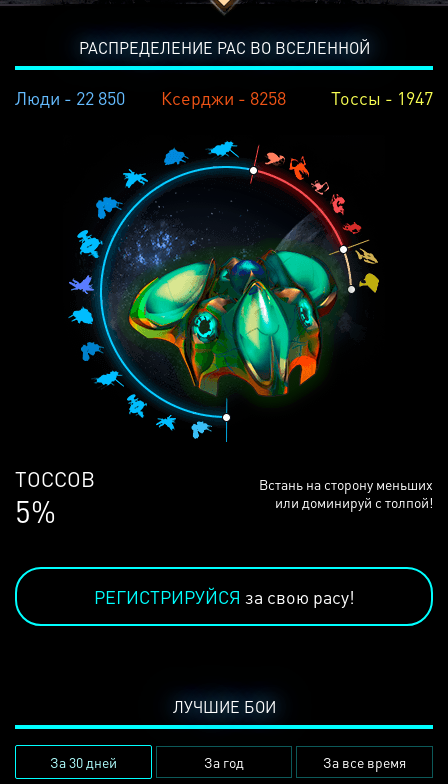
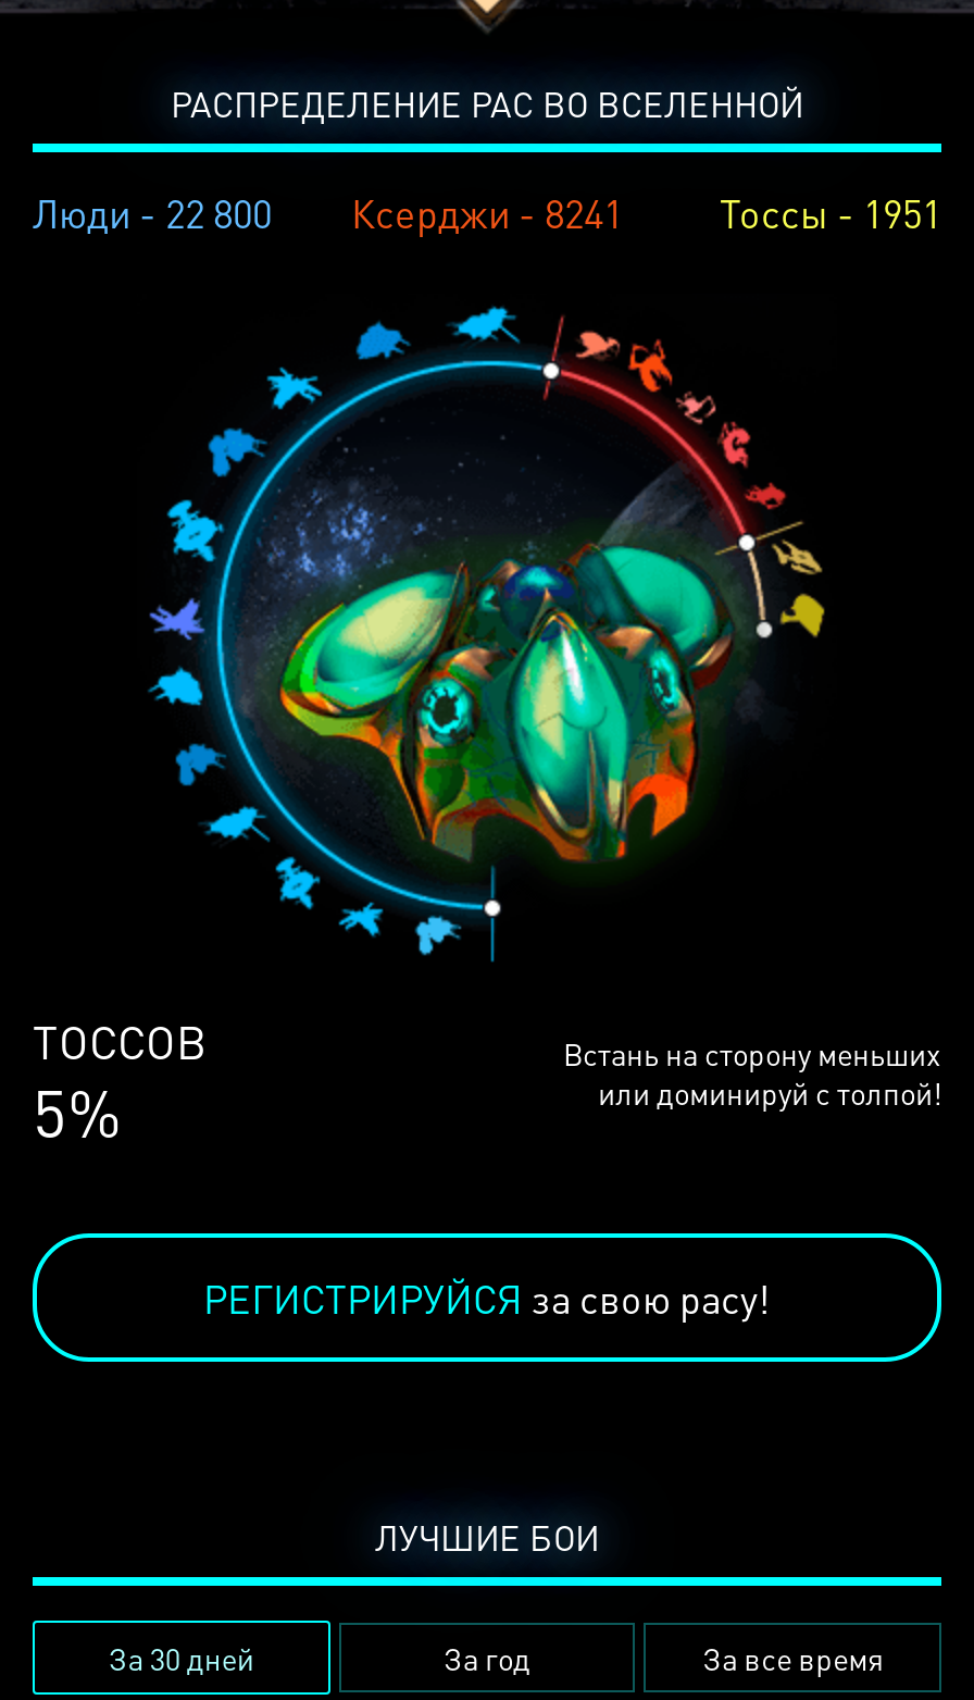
- Люди - 22 850
+ Люди - 22 800

- Ксерджи - 8258
+ Ксерджи - 8241

- Тоссы - 1947
+ Тоссы - 1951
